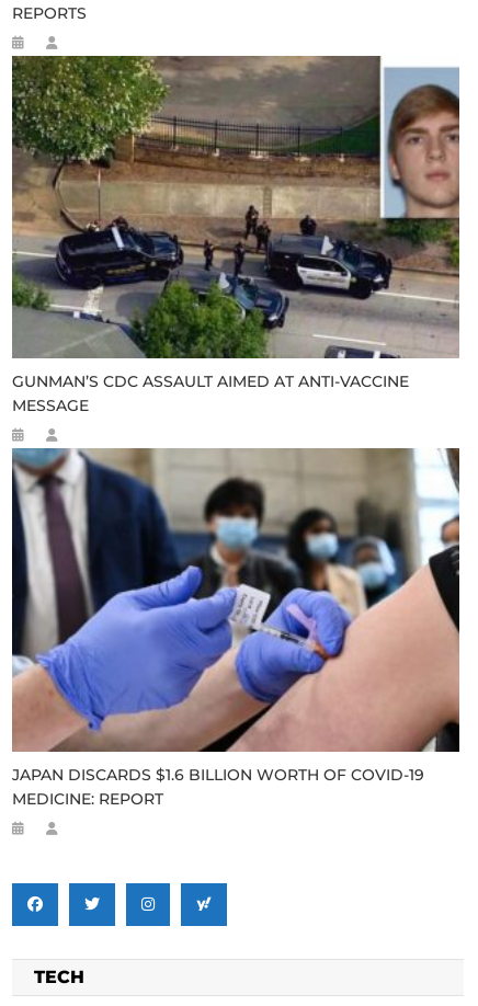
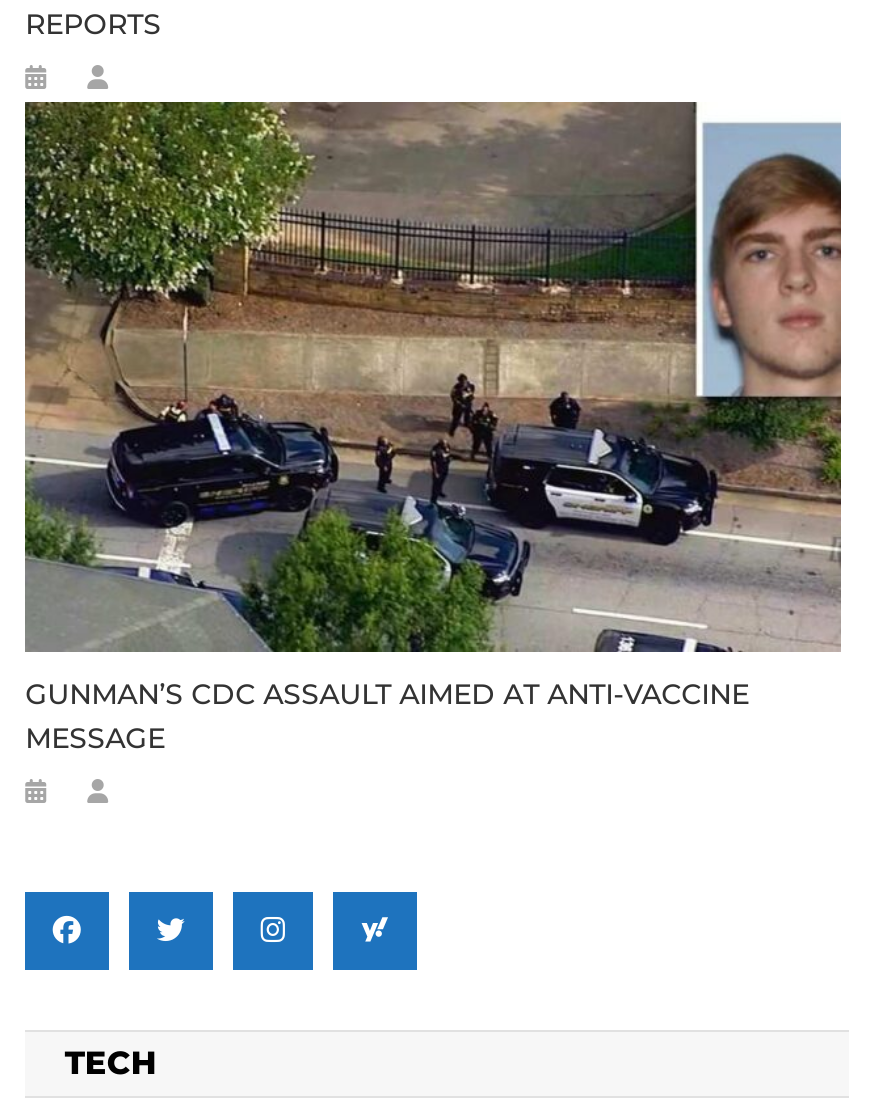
- [image]
- JAPAN DISCARDS $1.6 BILLION WORTH OF COVID-19
- MEDICINE: REPORT
